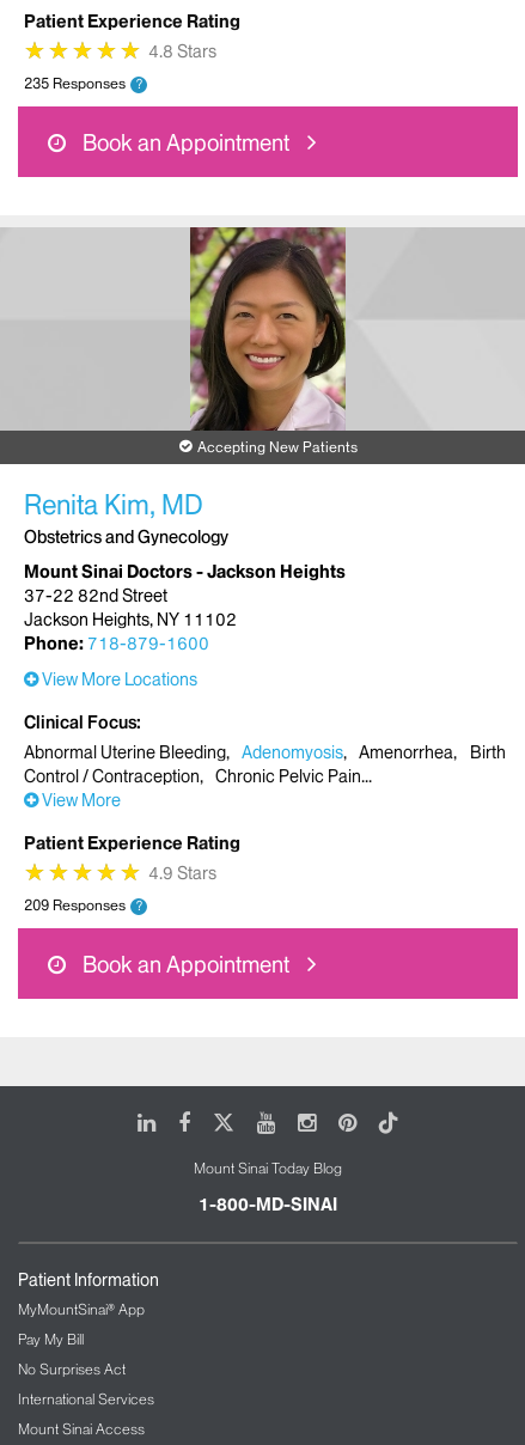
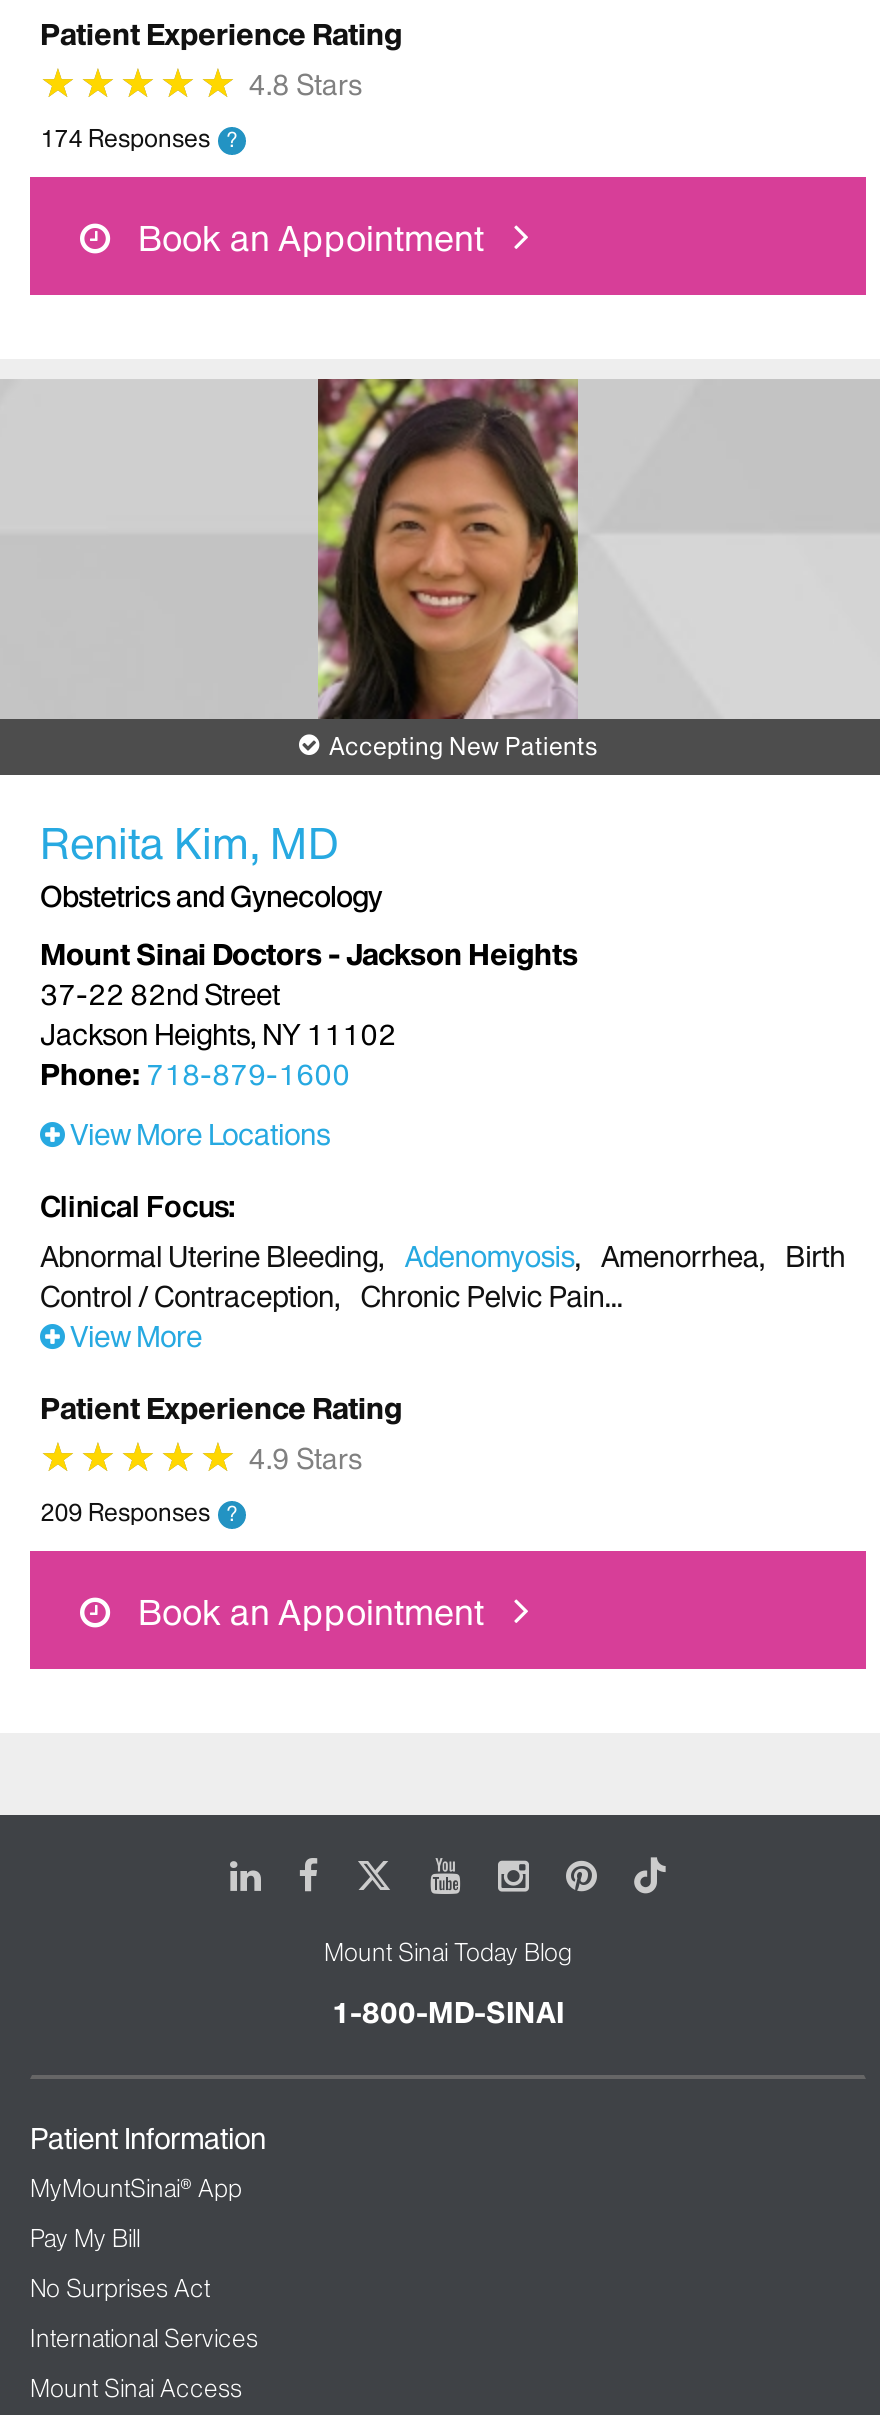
- 235 Responses
+ 174 Responses
